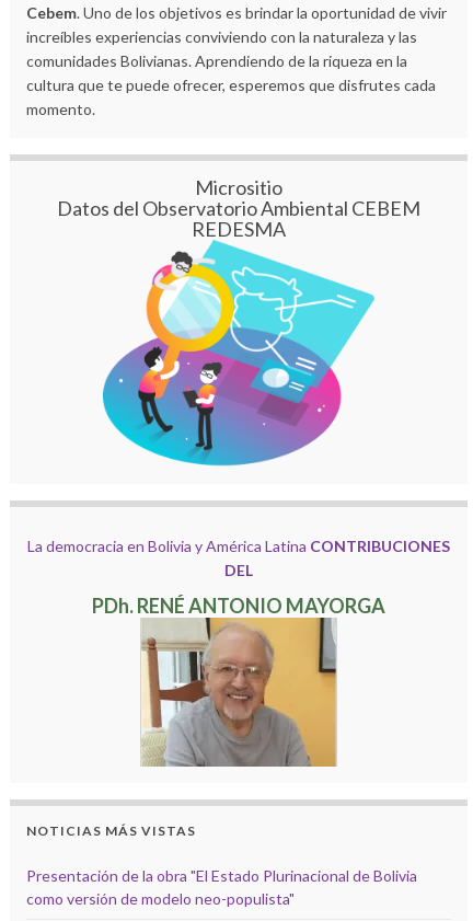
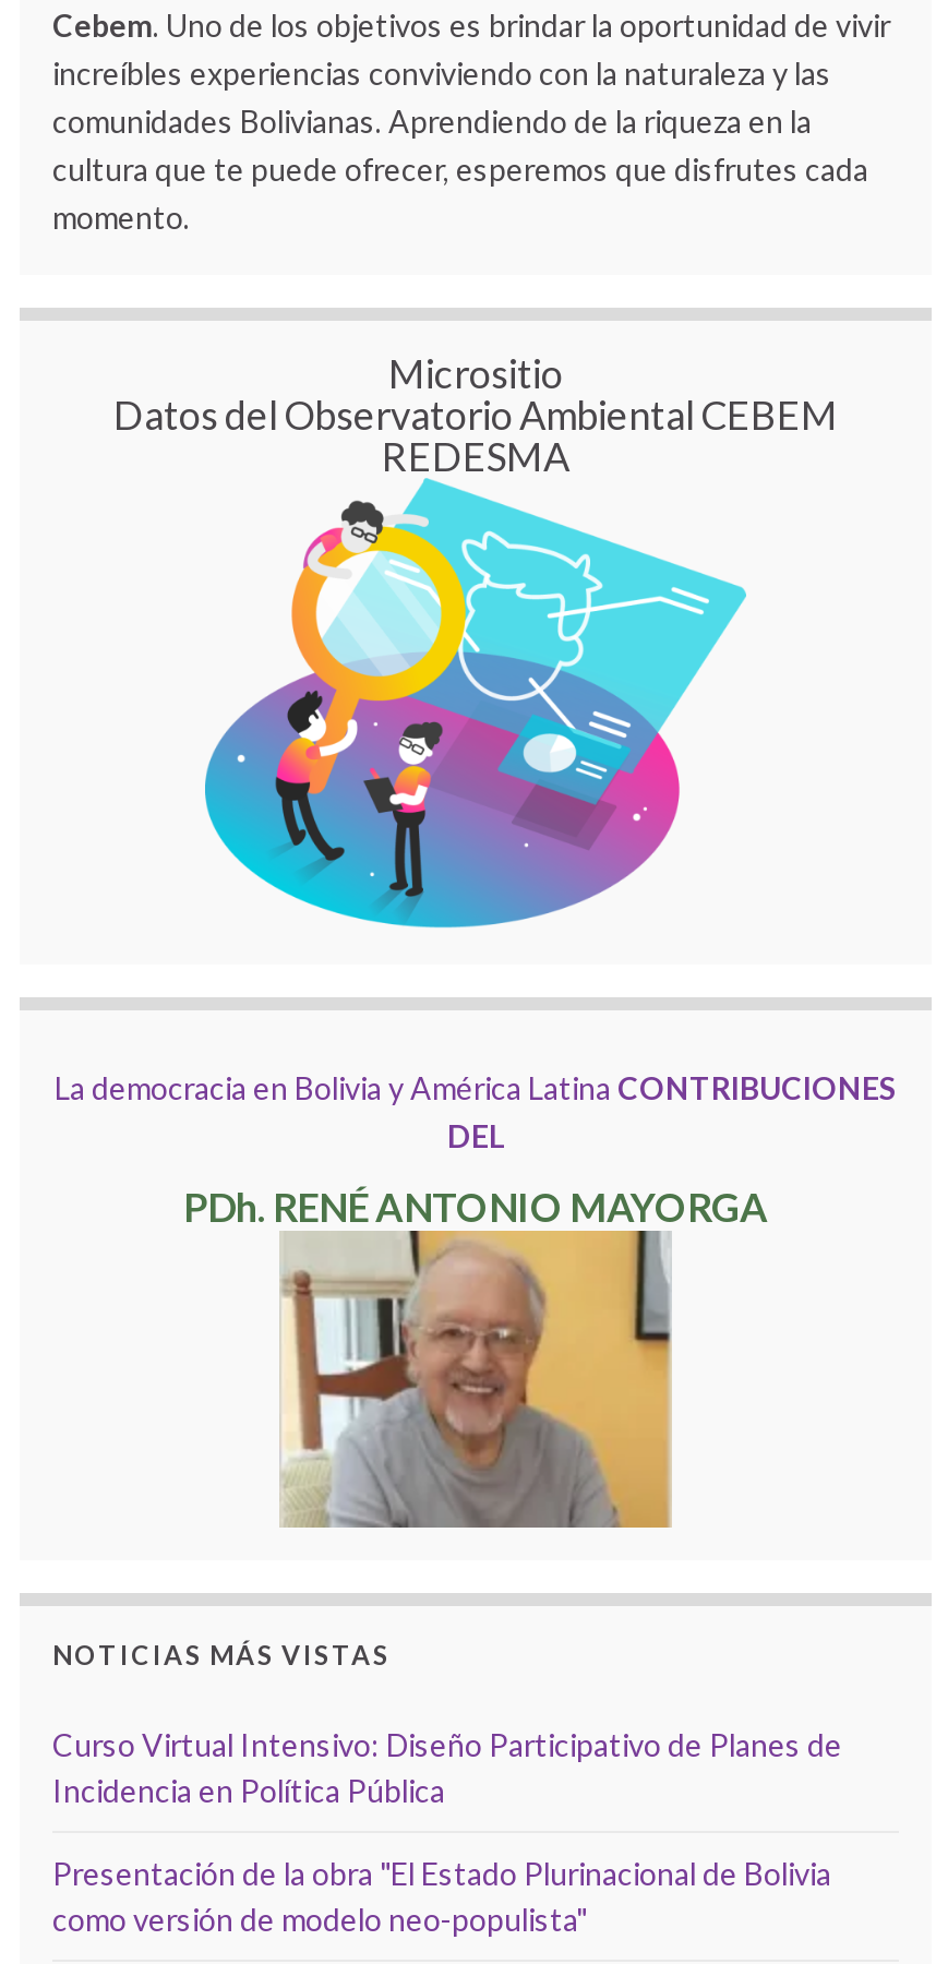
+ Curso Virtual Intensivo: Diseño Participativo de Planes de
+ Incidencia en Política Pública
